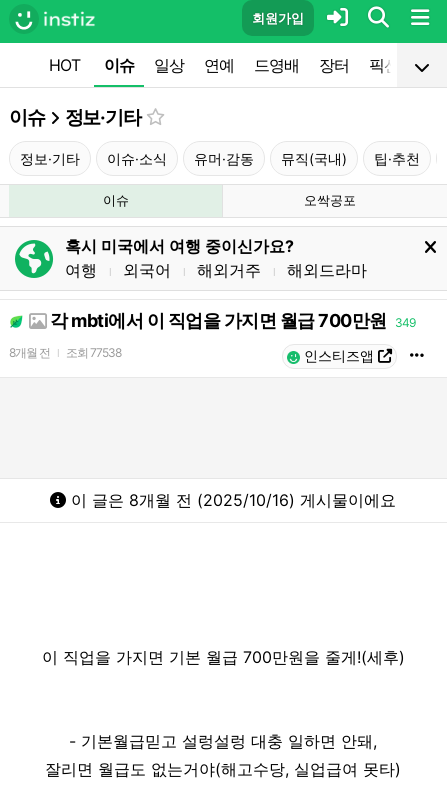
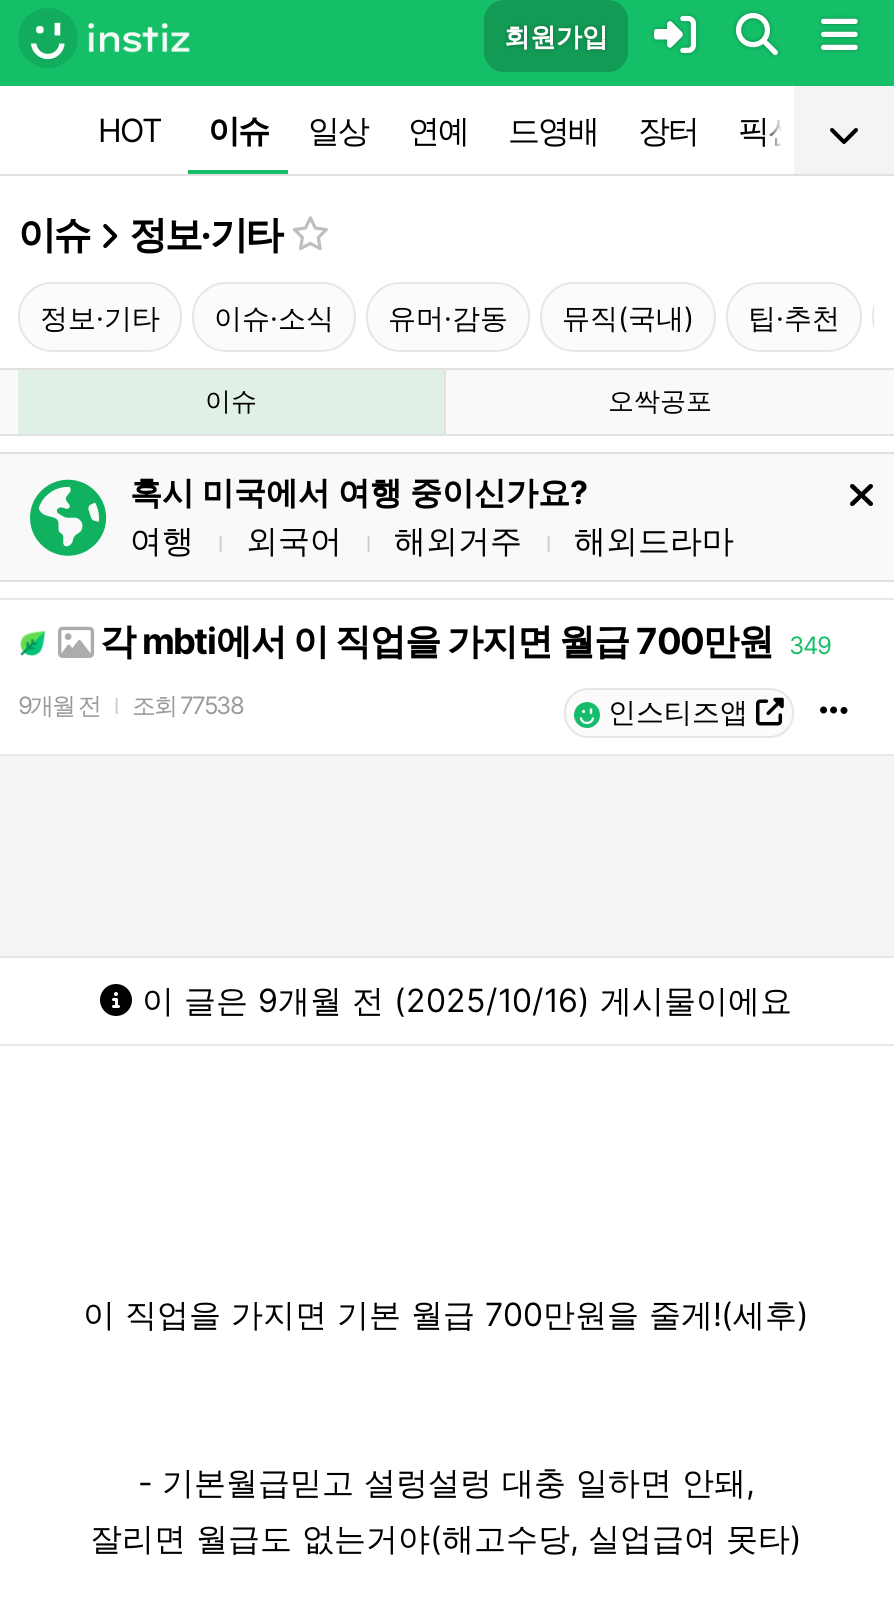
- 8개월 전 조회 77538
+ 9개월 전 조회 77538

- 이 글은 8개월 전 (2025/10/16) 게시물이에요
+ 이 글은 9개월 전 (2025/10/16) 게시물이에요
